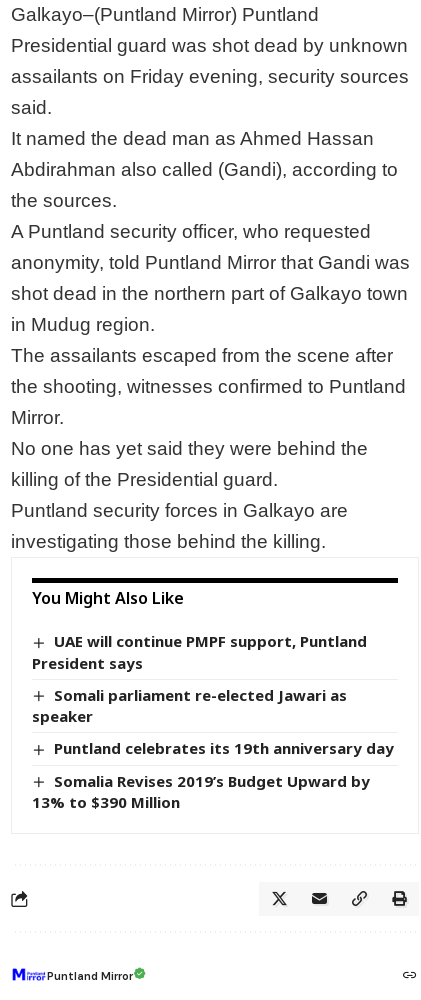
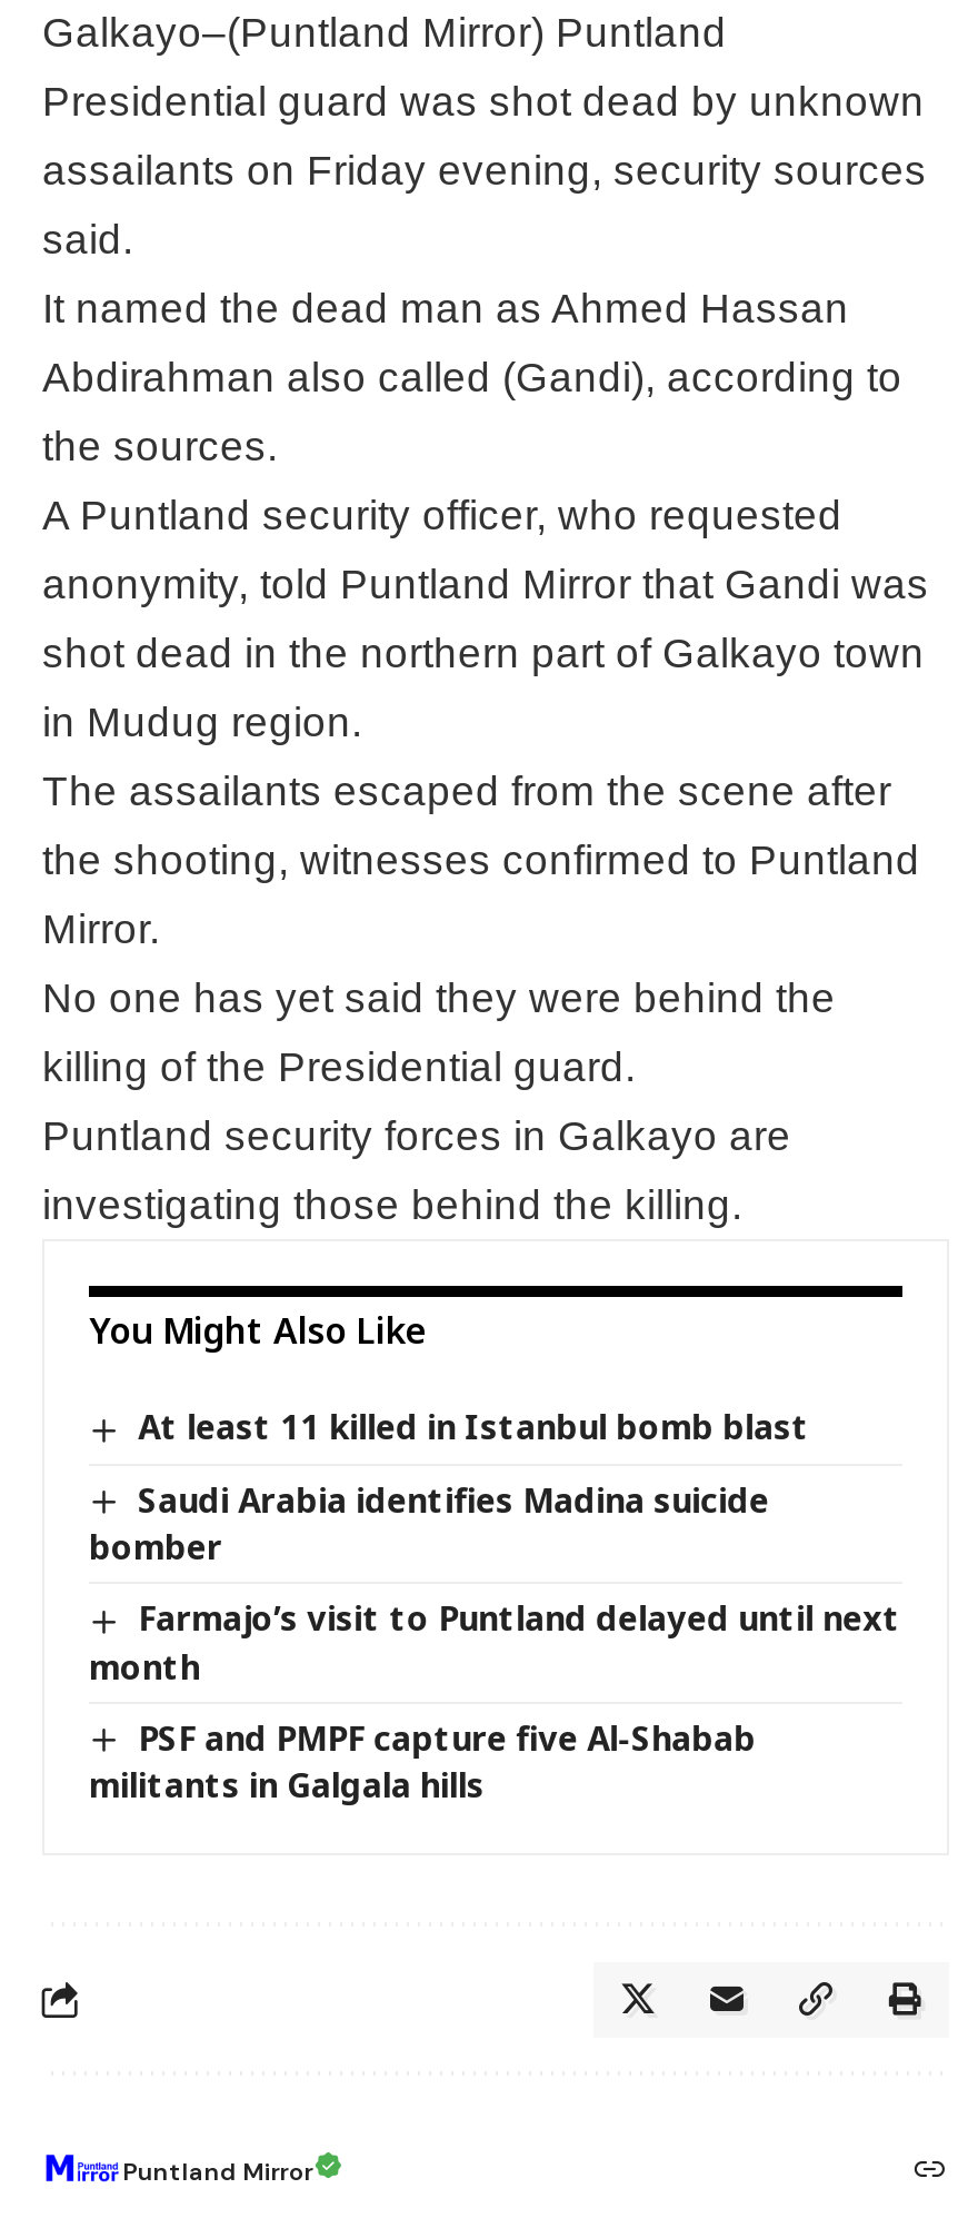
- UAE will continue PMPF support, Puntland
- President says
+ At least 11 killed in Istanbul bomb blast

- Somali parliament re-elected Jawari as
- speaker
+ Saudi Arabia identifies Madina suicide
+ bomber

- Puntland celebrates its 19th anniversary day
+ Farmajo’s visit to Puntland delayed until next
+ month

- Somalia Revises 2019’s Budget Upward by
- 13% to $390 Million
+ PSF and PMPF capture five Al-Shabab
+ militants in Galgala hills
